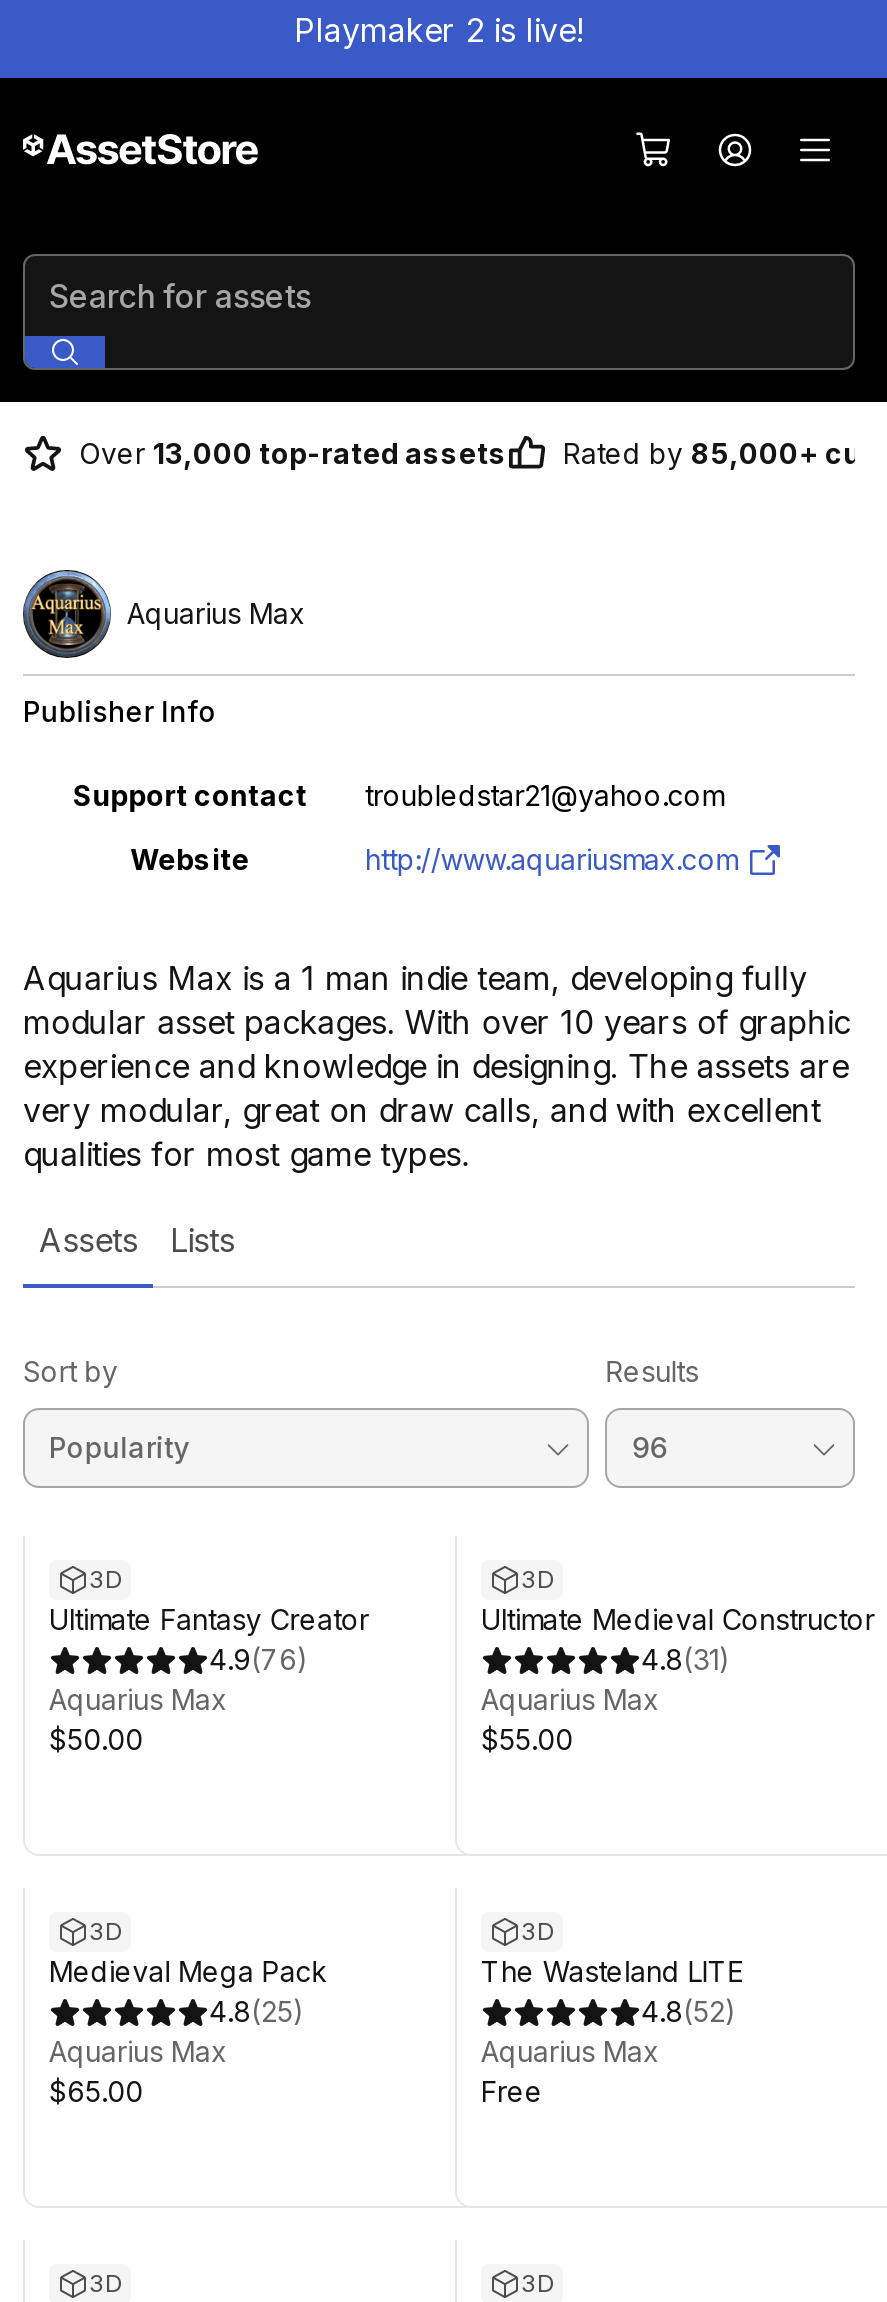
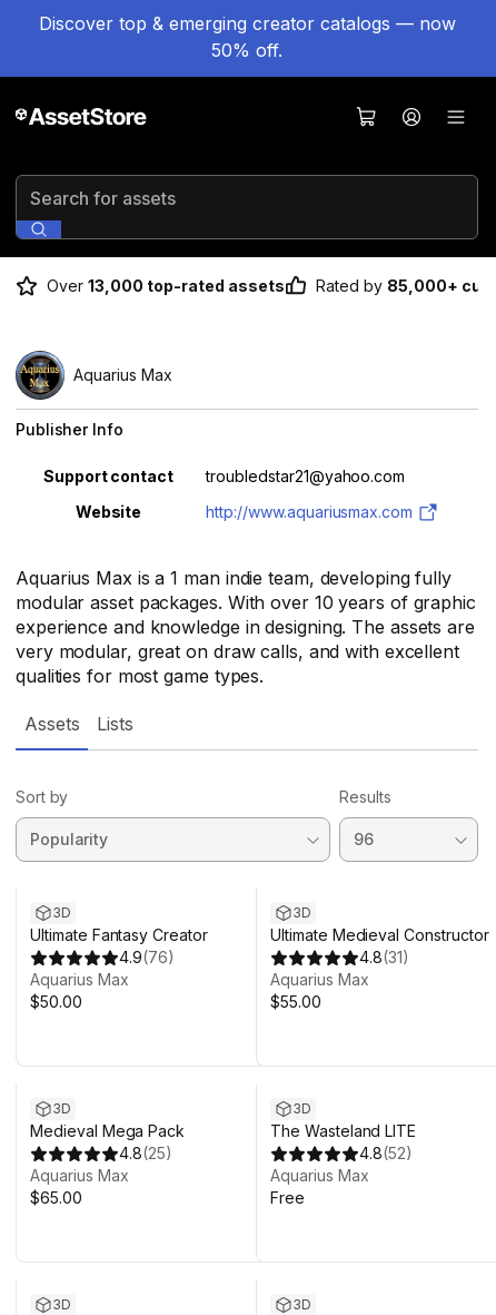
- Playmaker 2 is live!
+ Discover top & emerging creator catalogs — now
+ 50% off.
